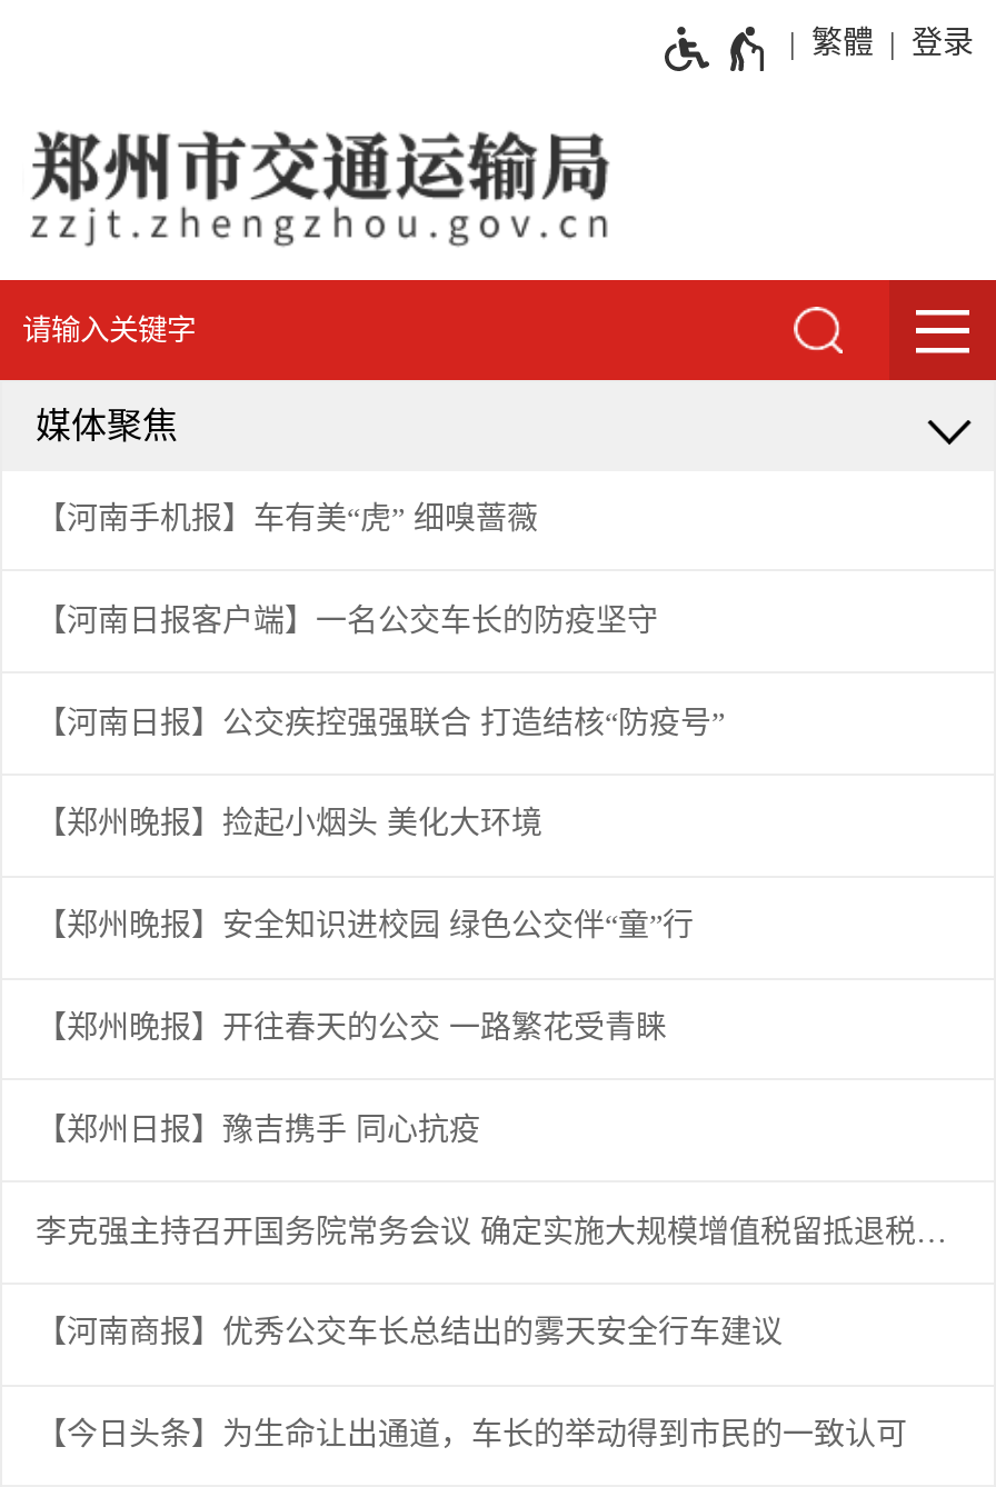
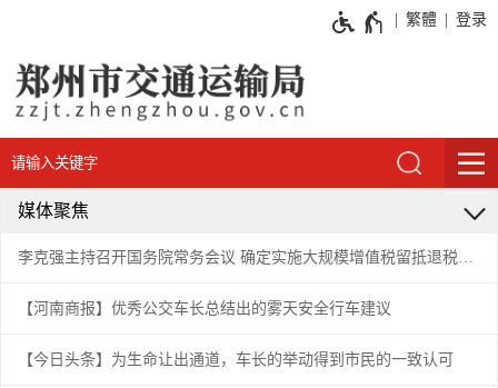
- 【河南手机报】车有美“虎” 细嗅蔷薇
- 【河南日报客户端】一名公交车长的防疫坚守
- 【河南日报】公交疾控强强联合 打造结核“防疫号”
- 【郑州晚报】捡起小烟头 美化大环境
- 【郑州晚报】安全知识进校园 绿色公交伴“童”行
- 【郑州晚报】开往春天的公交 一路繁花受青睐
- 【郑州日报】豫吉携手 同心抗疫
